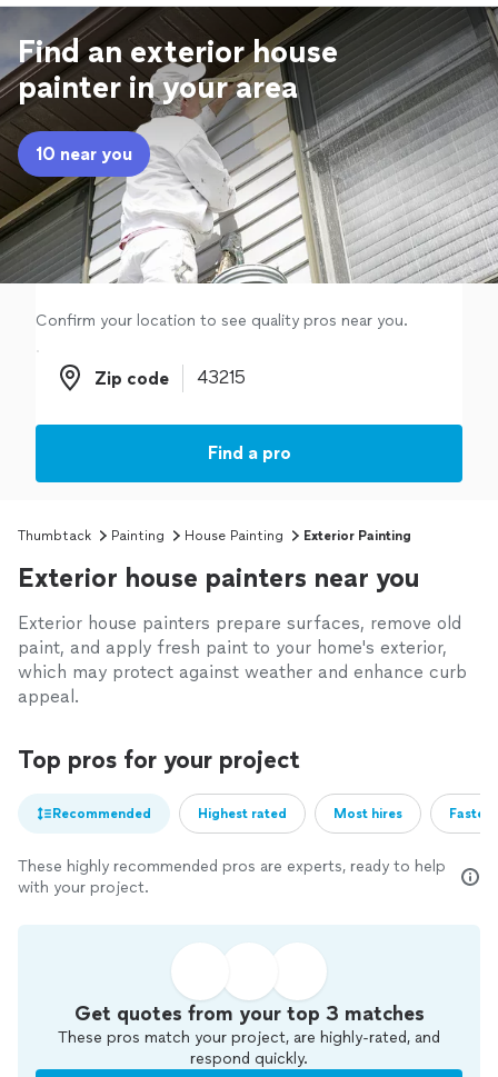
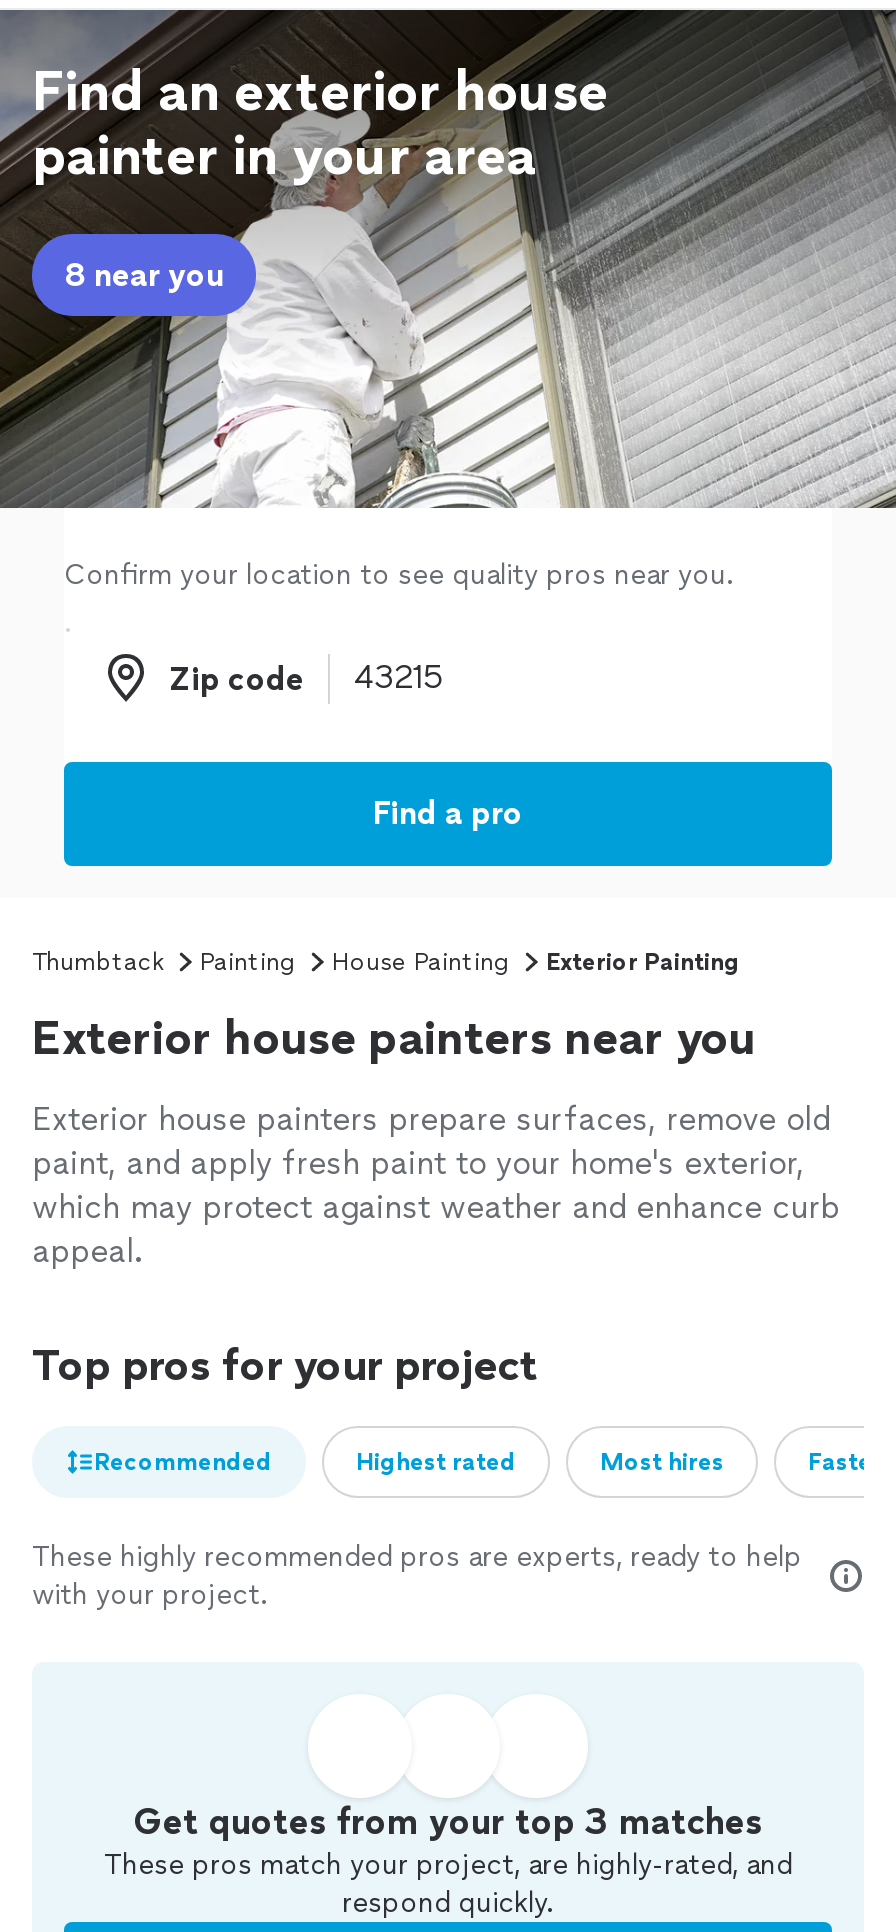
- 10 near you
+ 8 near you
